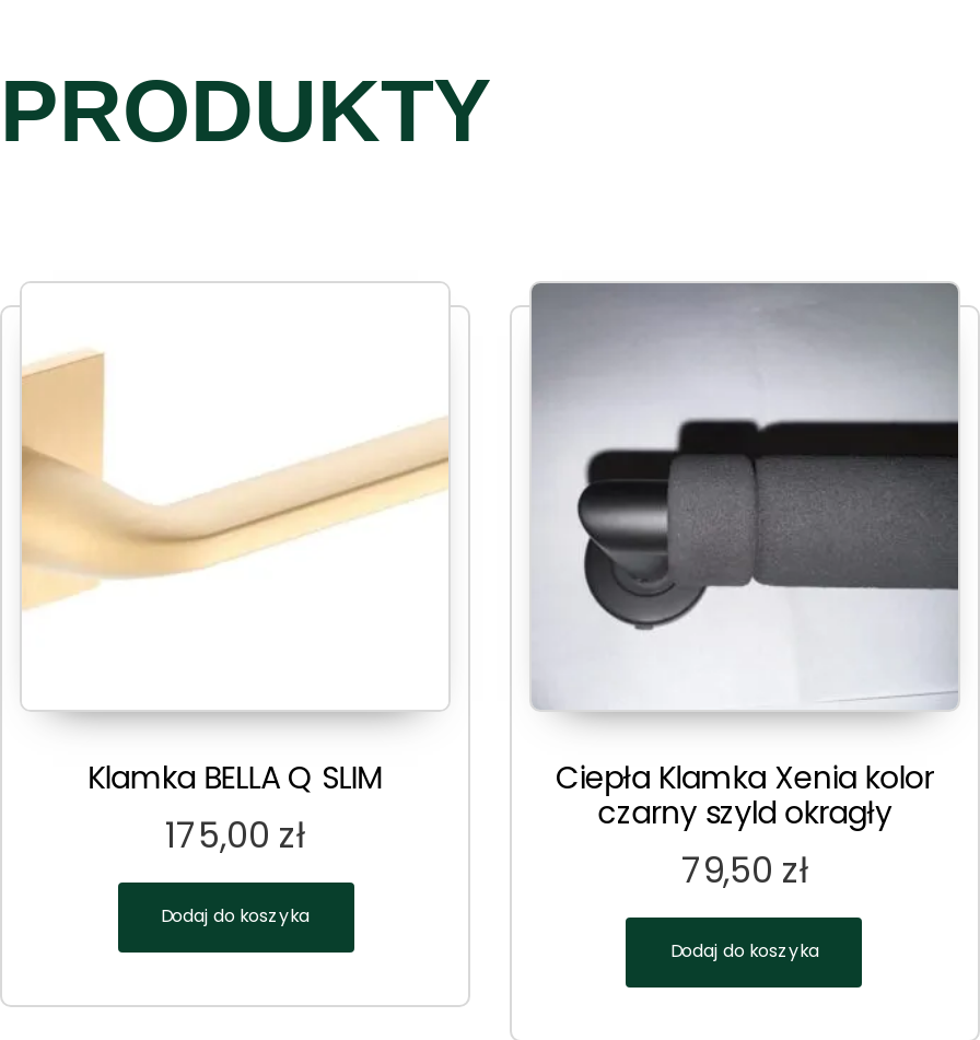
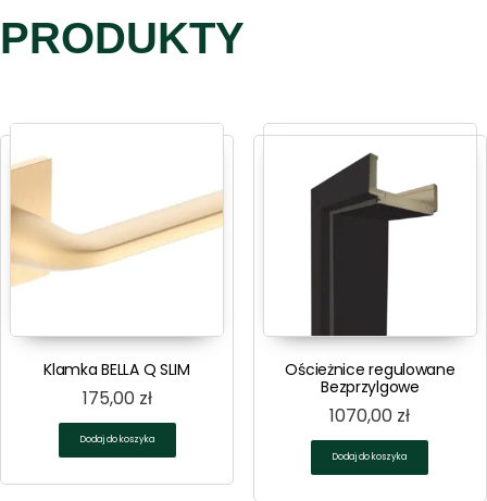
- [image]
- Ciepła Klamka Xenia kolor
- czarny szyld okragły
- 79,50 zł
+ [image]
+ Ościeżnice regulowane
+ Bezprzylgowe
+ 1070,00 zł
